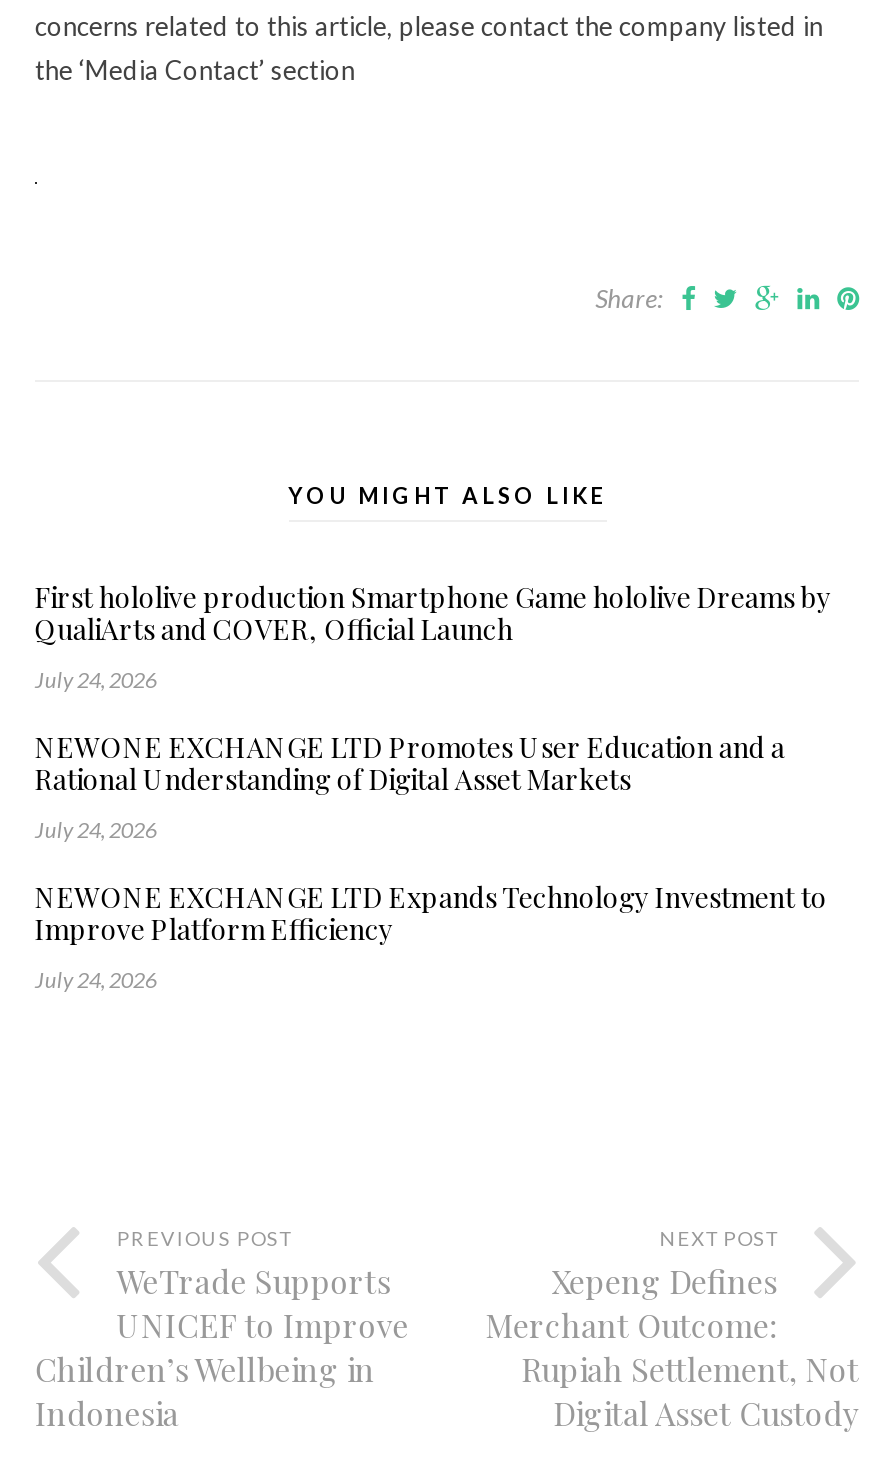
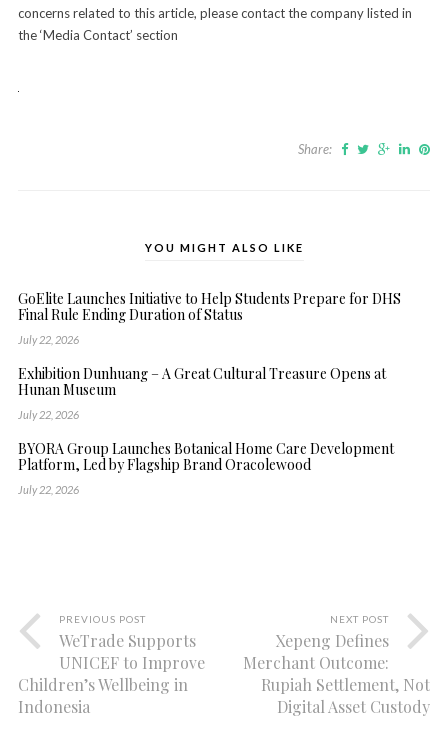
- First hololive production Smartphone Game hololive Dreams by
- QualiArts and COVER, Official Launch
+ GoElite Launches Initiative to Help Students Prepare for DHS
+ Final Rule Ending Duration of Status

- July 24, 2026
+ July 22, 2026

- NEWONE EXCHANGE LTD Promotes User Education and a
- Rational Understanding of Digital Asset Markets
+ Exhibition Dunhuang – A Great Cultural Treasure Opens at
+ Hunan Museum

- July 24, 2026
+ July 22, 2026

- NEWONE EXCHANGE LTD Expands Technology Investment to
- Improve Platform Efficiency
+ BYORA Group Launches Botanical Home Care Development
+ Platform, Led by Flagship Brand Oracolewood

- July 24, 2026
+ July 22, 2026
